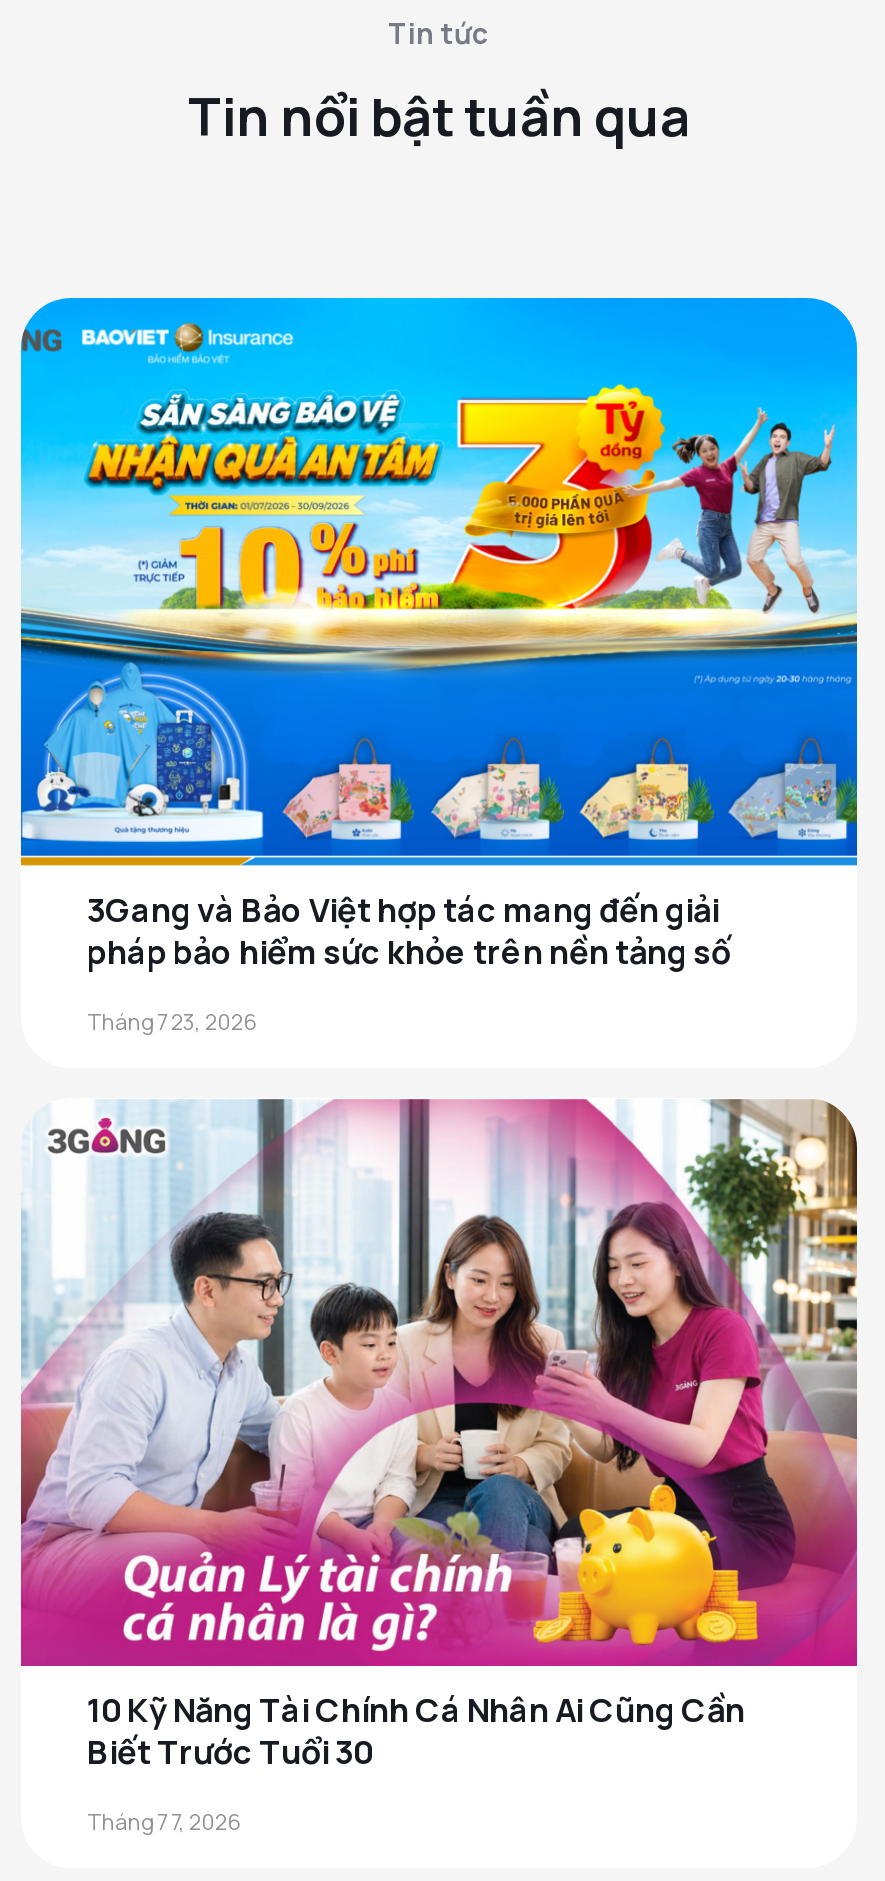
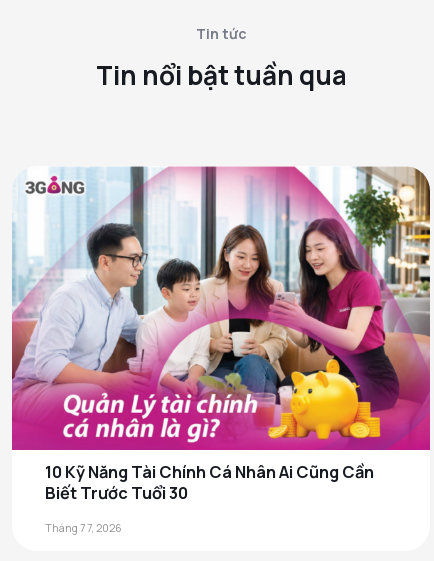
- [image]
- 3Gang và Bảo Việt hợp tác mang đến giải
- pháp bảo hiểm sức khỏe trên nền tảng số
- Tháng 7 23, 2026
